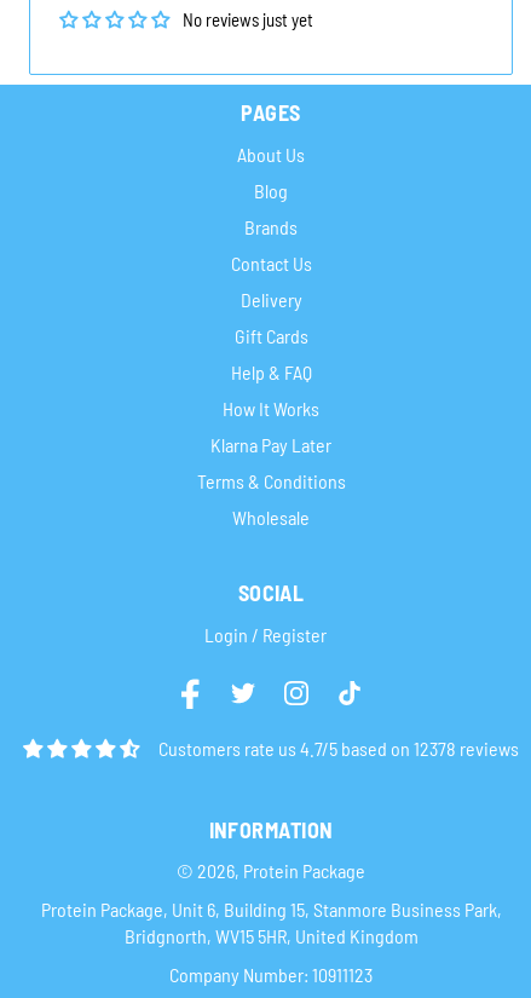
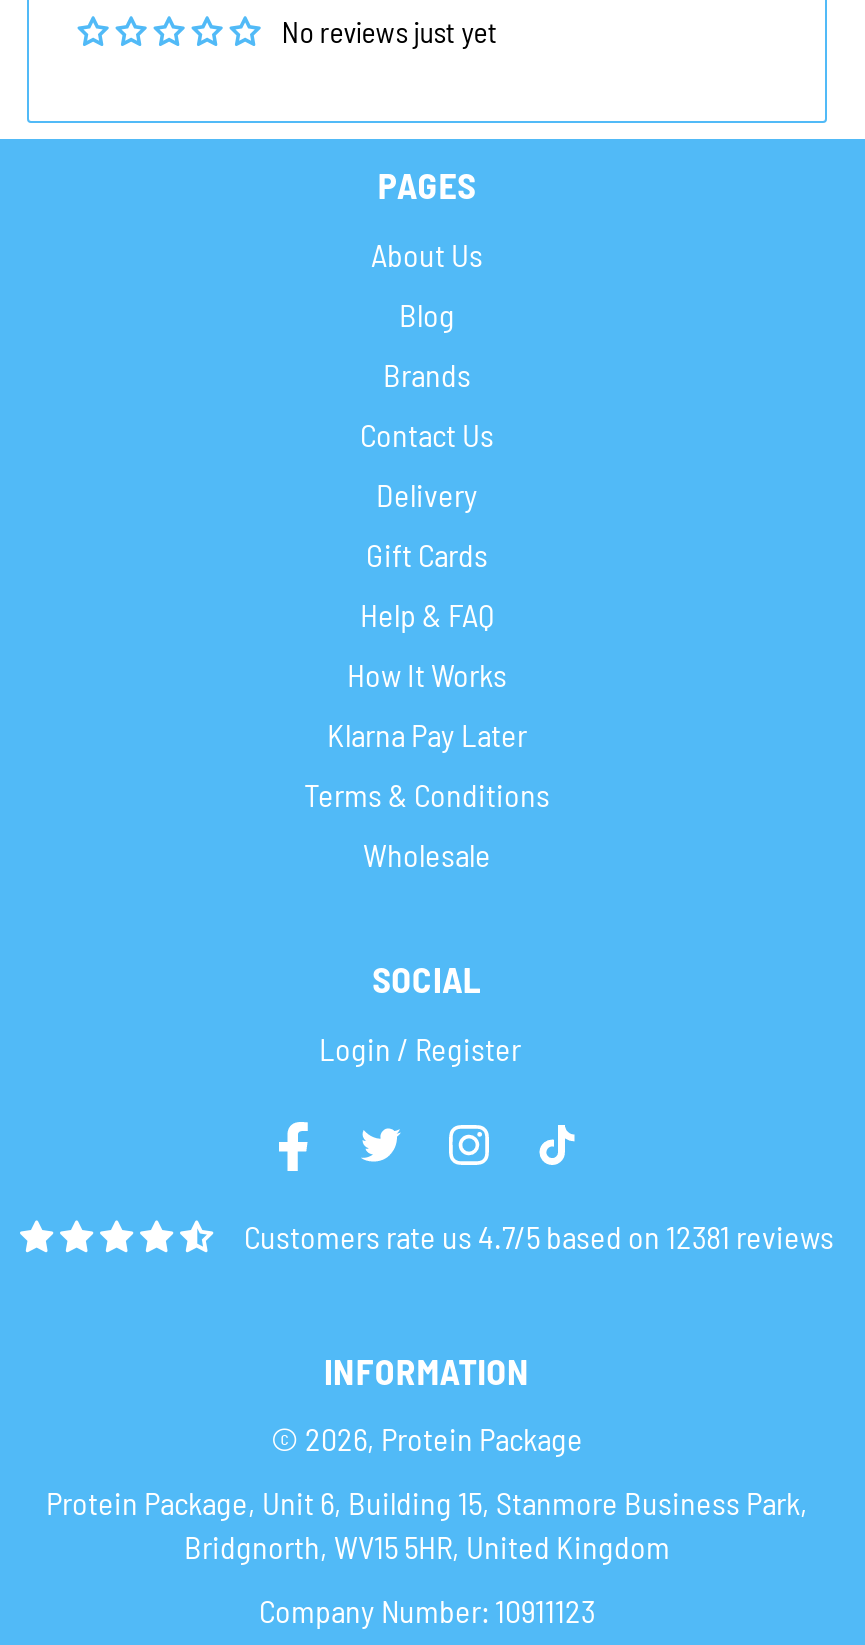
- Customers rate us 4.7/5 based on 12378 reviews
+ Customers rate us 4.7/5 based on 12381 reviews
